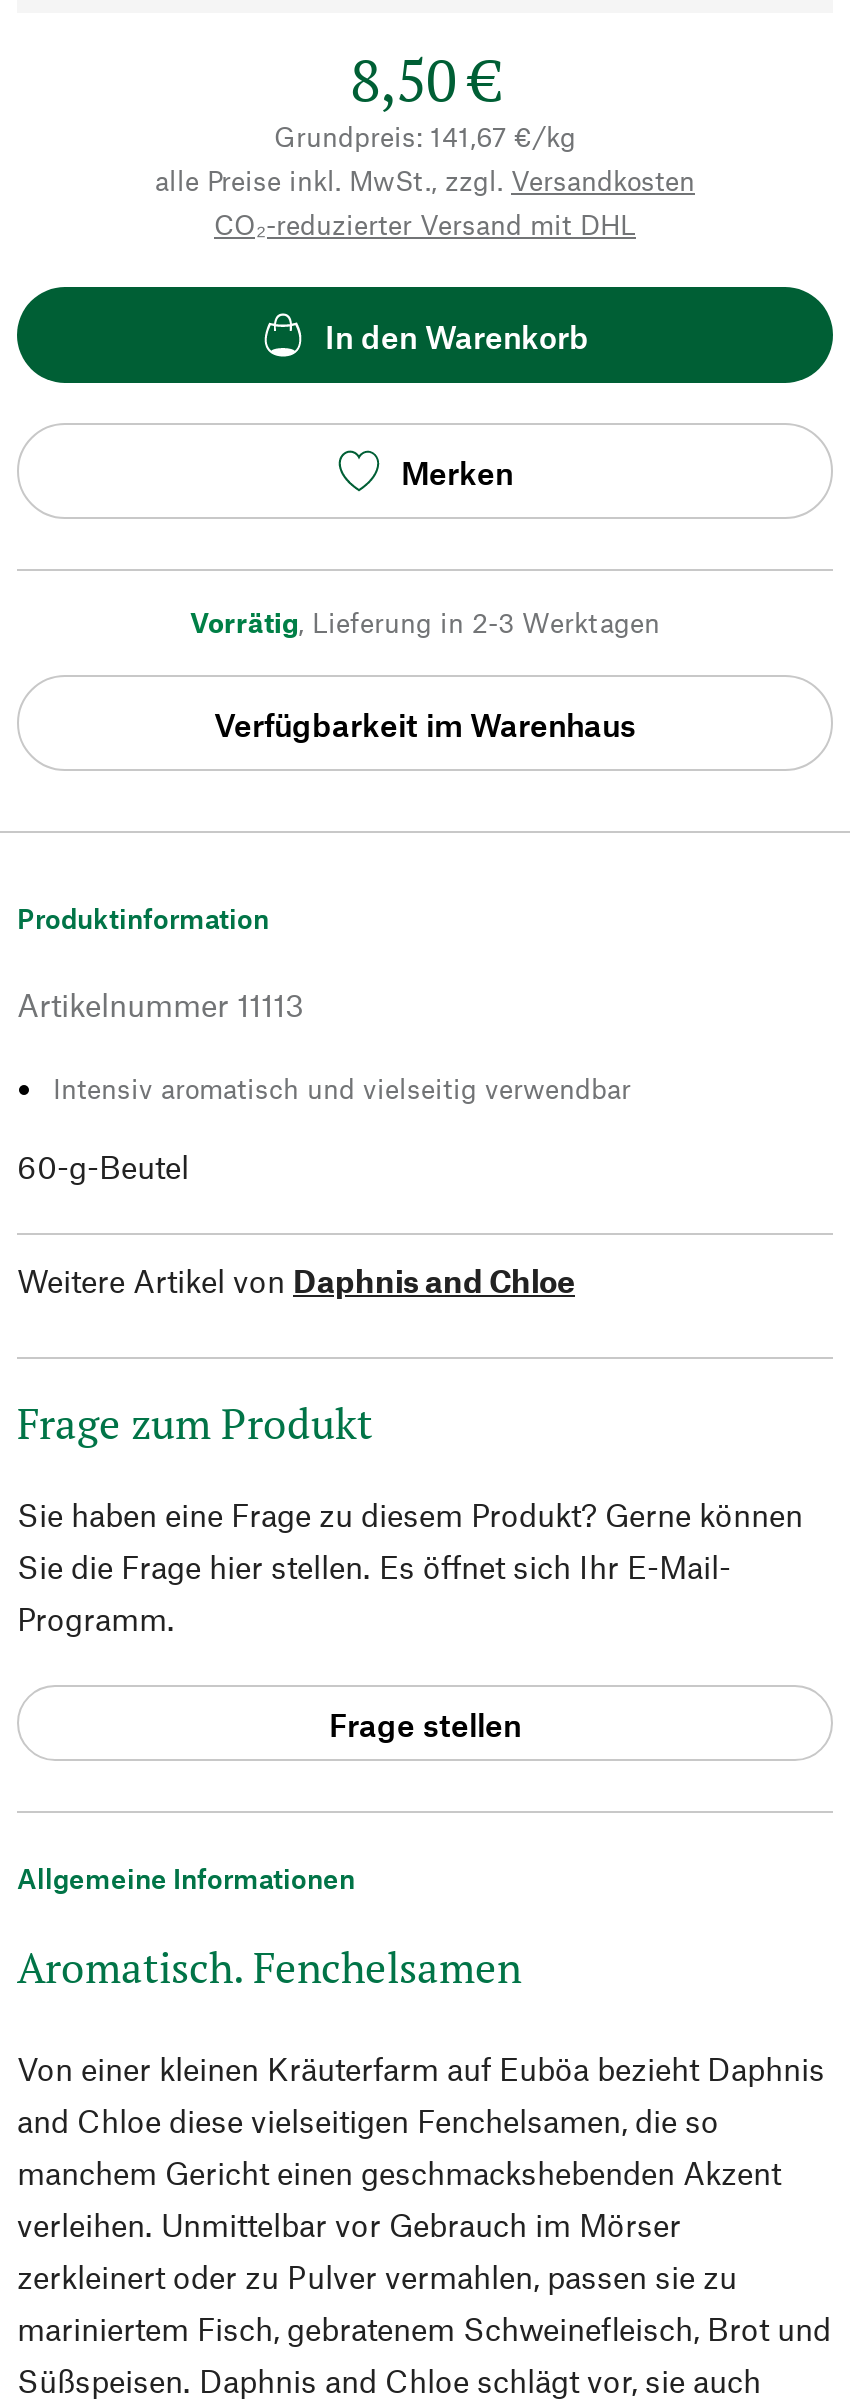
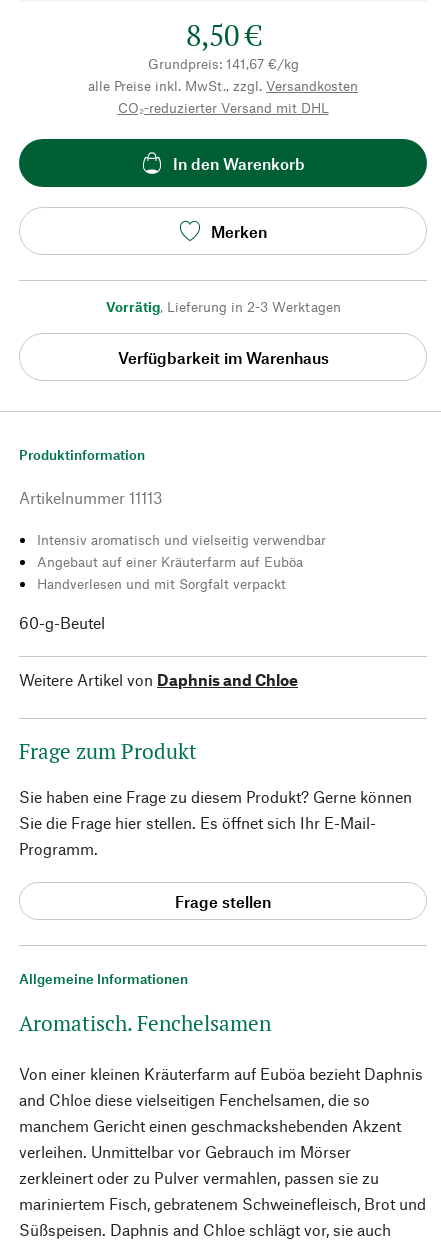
+ Angebaut auf einer Kräuterfarm auf Euböa
+ Handverlesen und mit Sorgfalt verpackt
